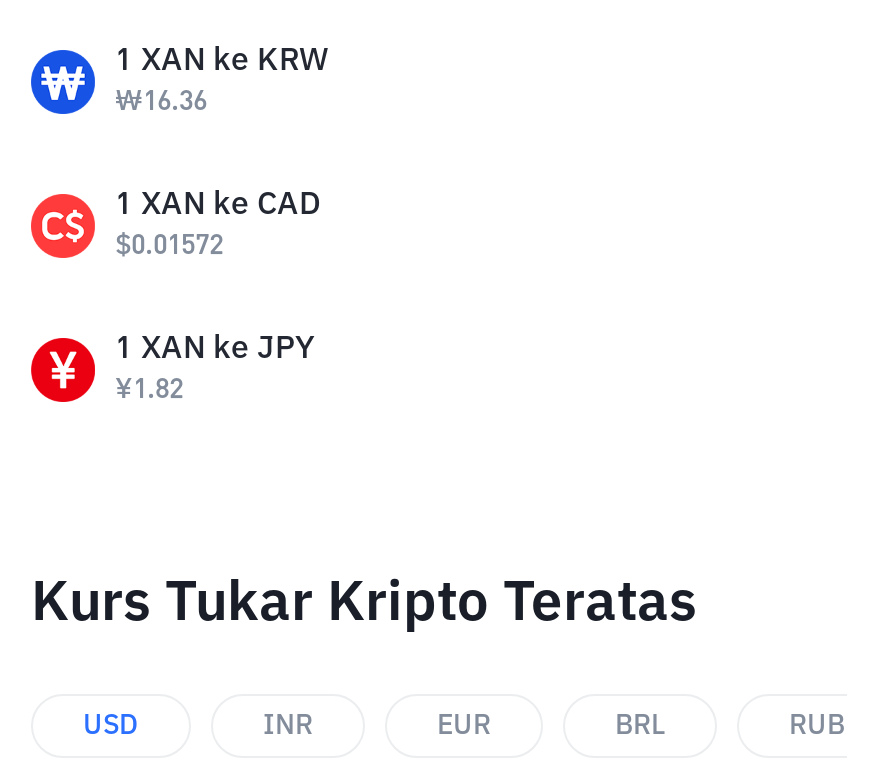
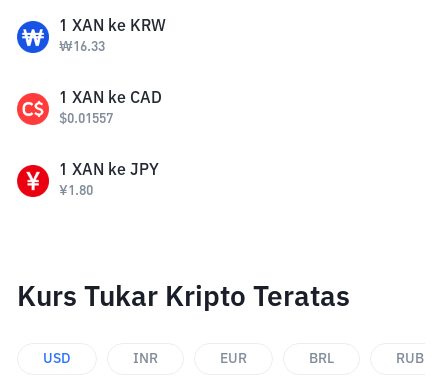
- ₩16.36
+ ₩16.33

- $0.01572
+ $0.01557

- ¥1.82
+ ¥1.80
